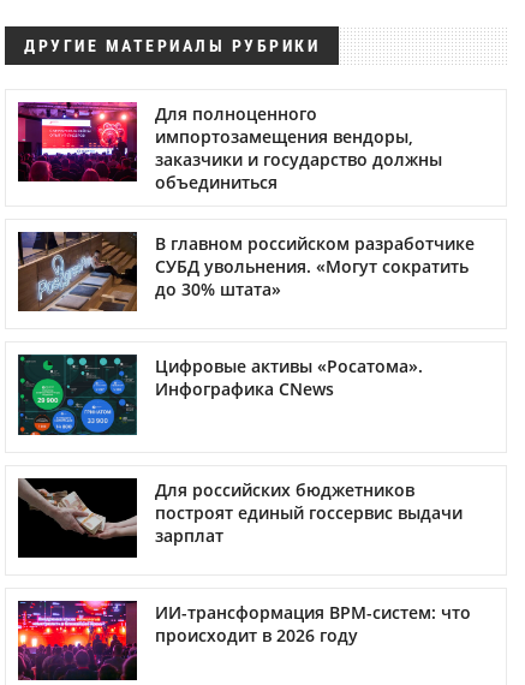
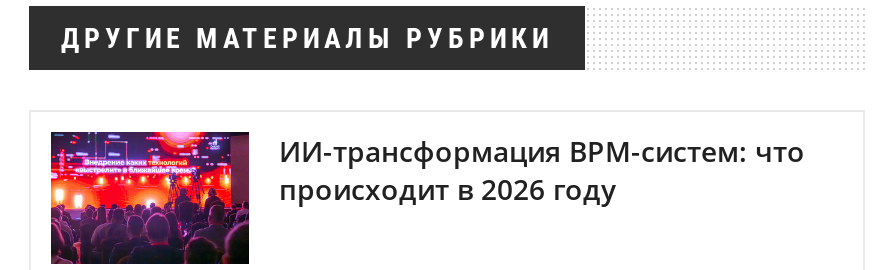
- [image]
- Для полноценного
- импортозамещения вендоры,
- заказчики и государство должны
- объединиться
- В главном российском разработчике
- СУБД увольнения. «Могут сократить
- до 30% штата»
- Цифровые активы «Росатома».
- Инфографика CNews

- [image]

- [image]

- [image]
- Для российских бюджетников
- построят единый госсервис выдачи
- зарплат
